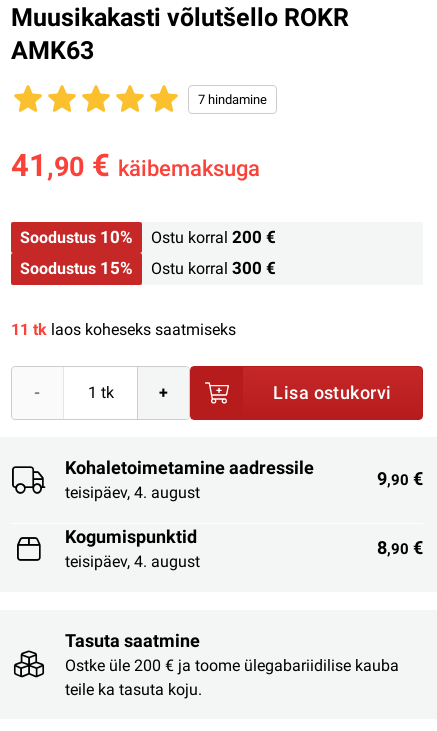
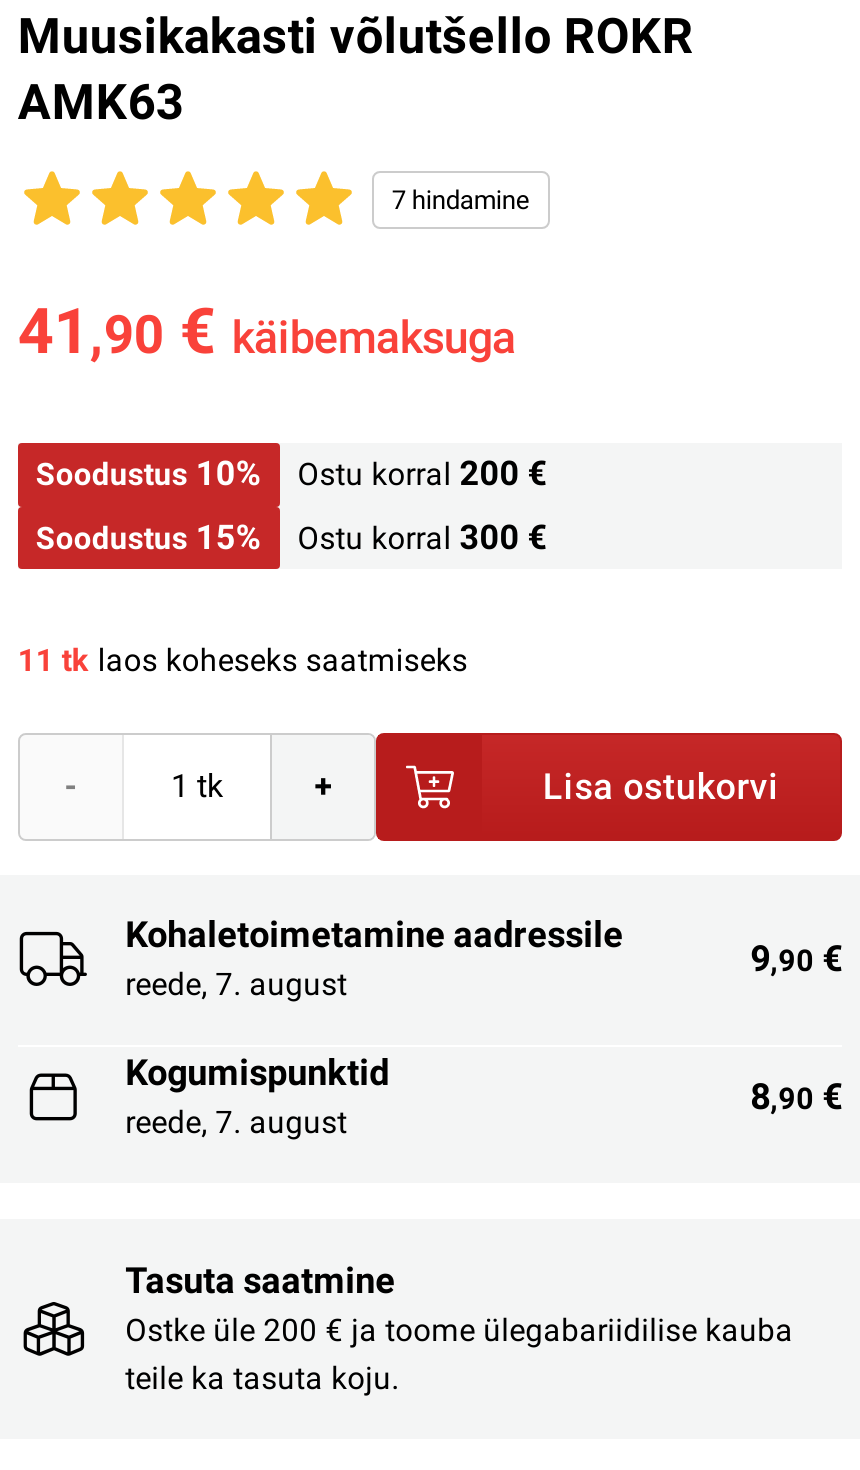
- teisipäev, 4. august
+ reede, 7. august

- teisipäev, 4. august
+ reede, 7. august
